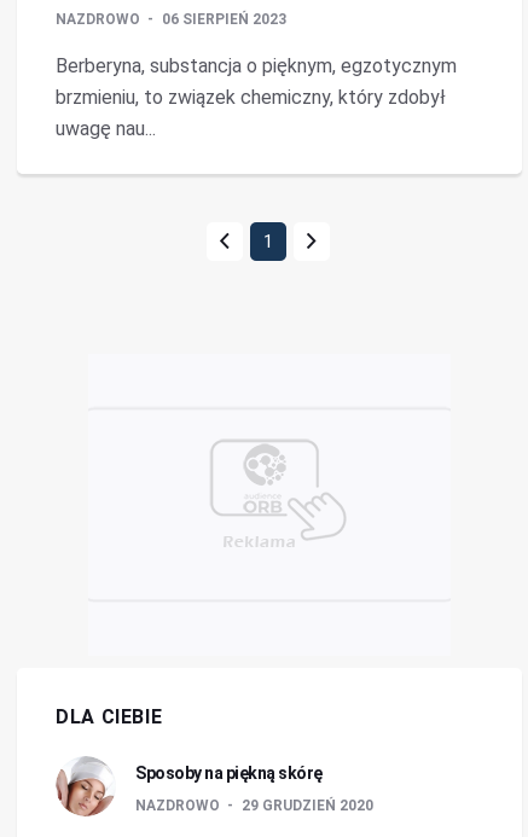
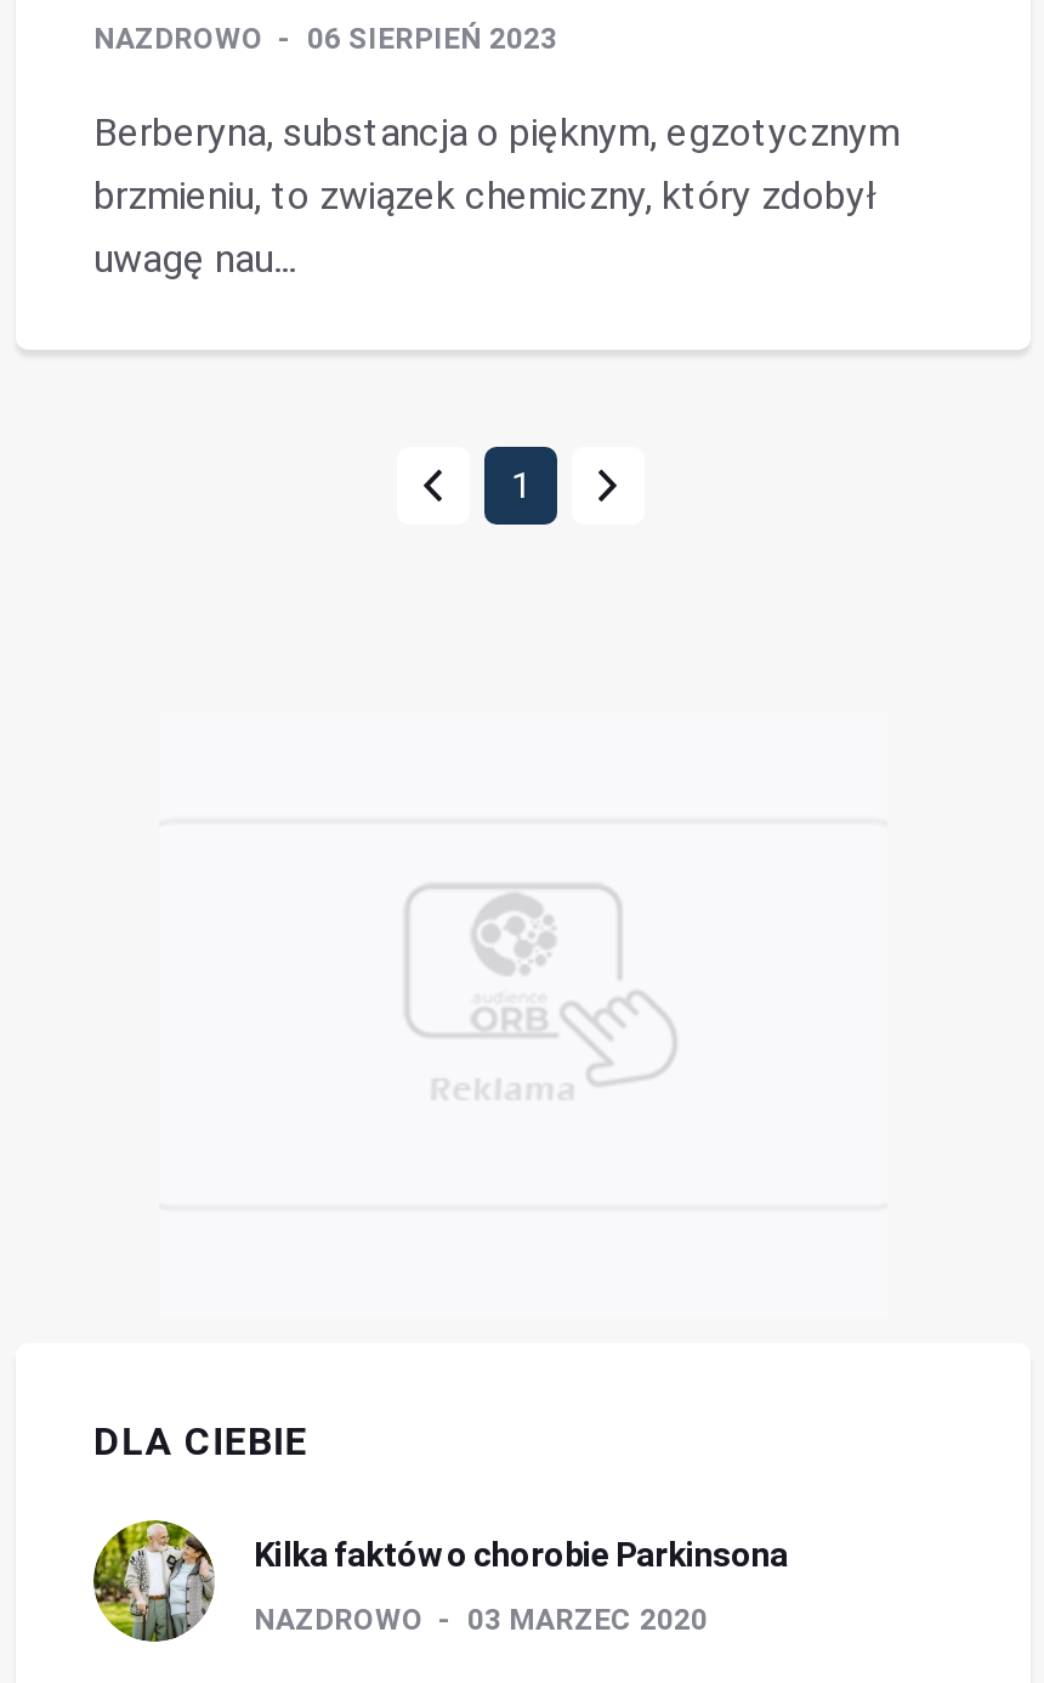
- [image]
- Sposoby na piękną skórę
+ [image]
+ Kilka faktów o chorobie Parkinsona

- NAZDROWO 29 GRUDZIEŃ 2020
+ NAZDROWO 03 MARZEC 2020
